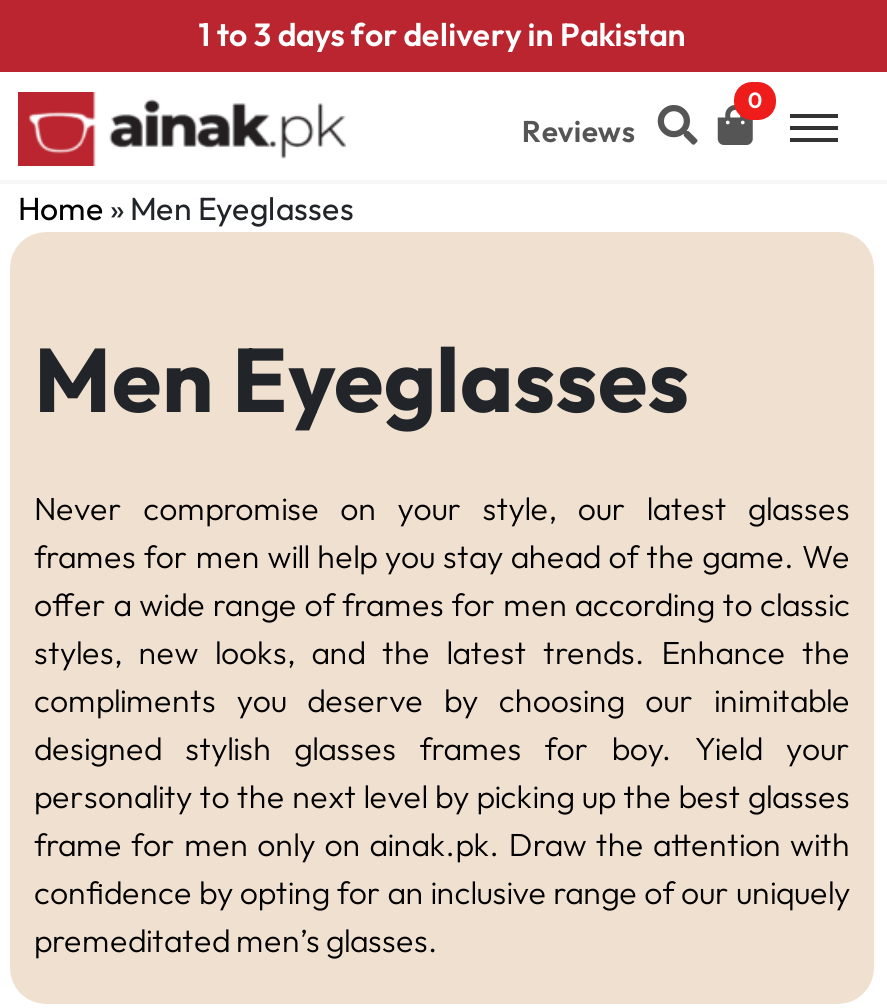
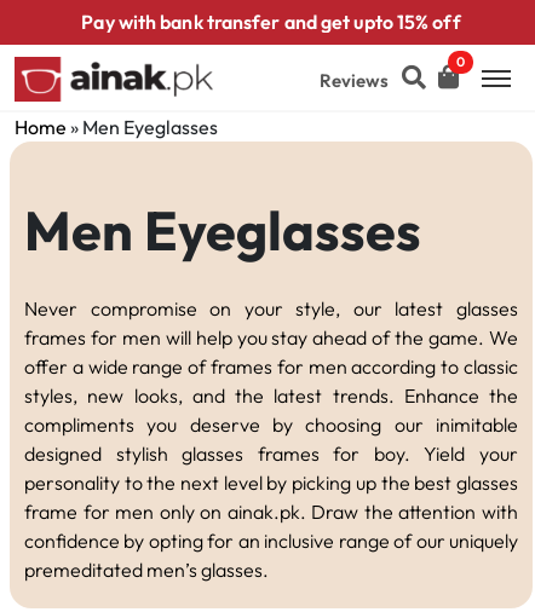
- 1 to 3 days for delivery in Pakistan
+ Pay with bank transfer and get upto 15% off
